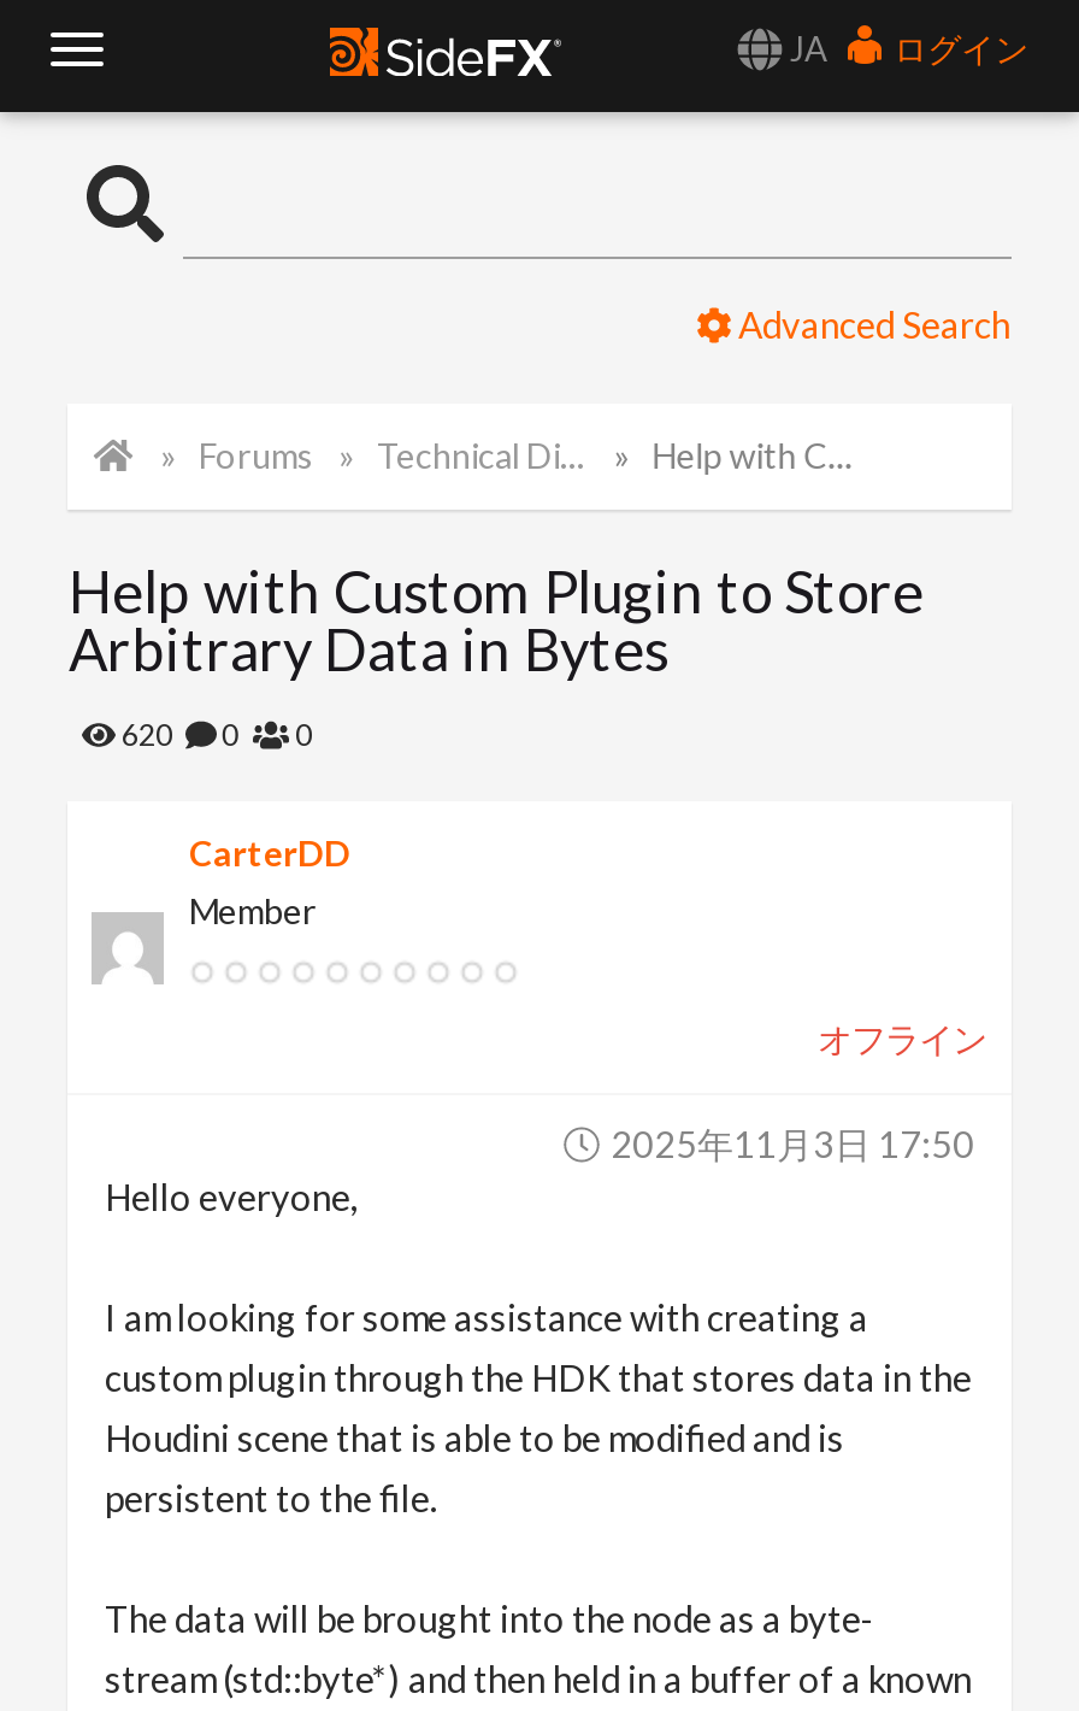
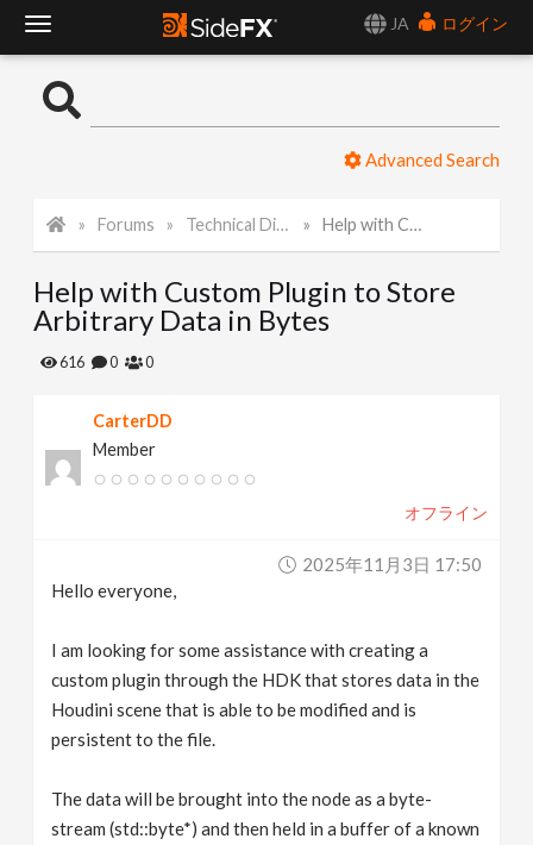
- 620
+ 616
